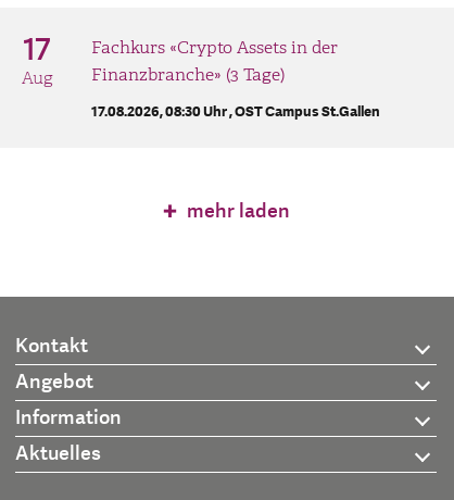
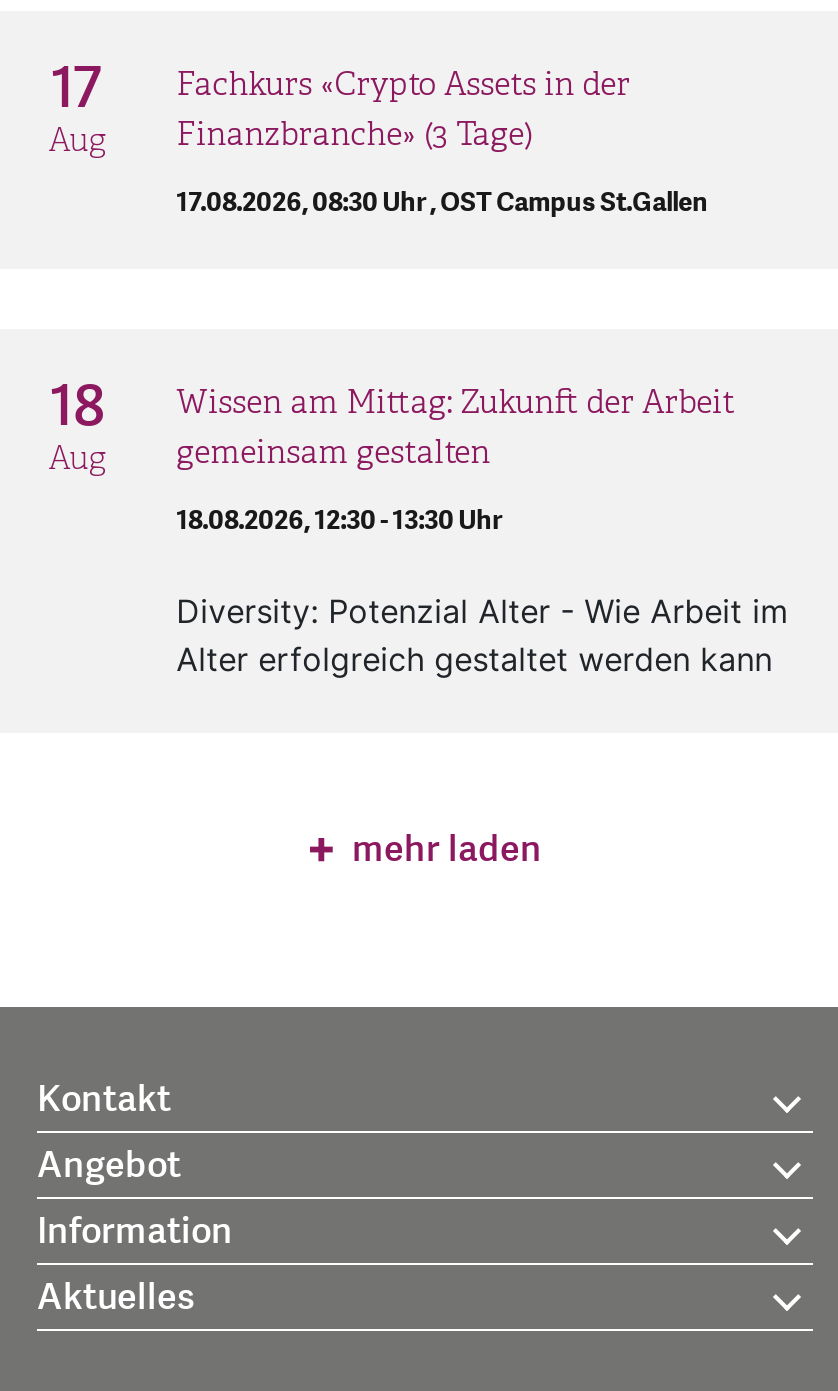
+ 18
+ Aug

+ Wissen am Mittag: Zukunft der Arbeit
+ gemeinsam gestalten
+ 18.08.2026, 12:30 - 13:30 Uhr
+ Diversity: Potenzial Alter - Wie Arbeit im
+ Alter erfolgreich gestaltet werden kann
